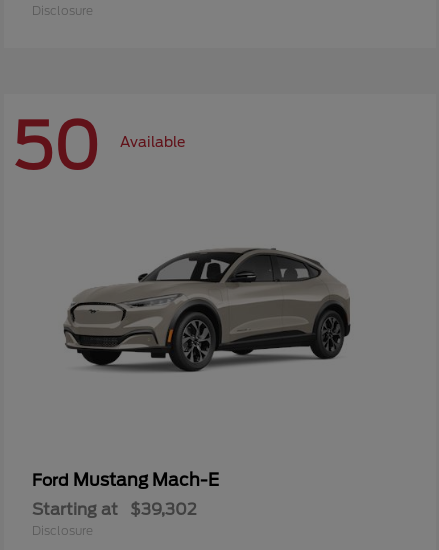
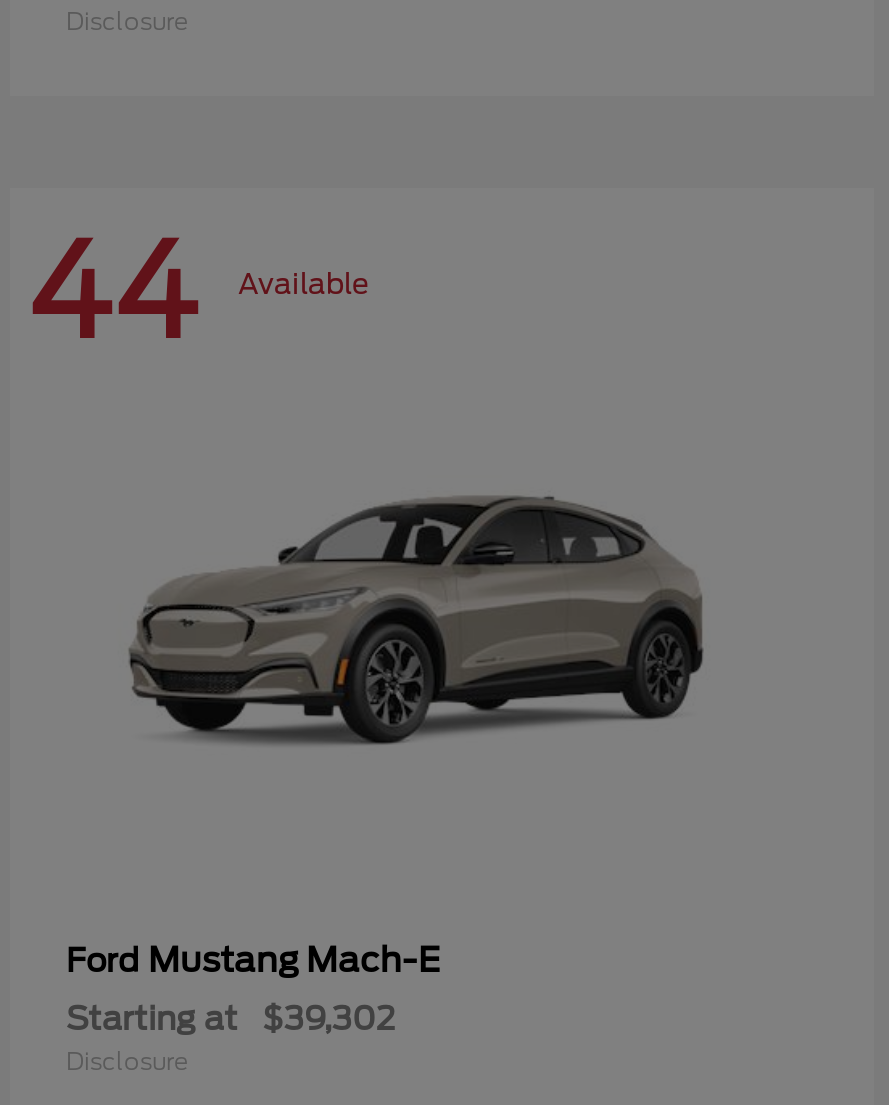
- 50 Available
+ 44 Available
